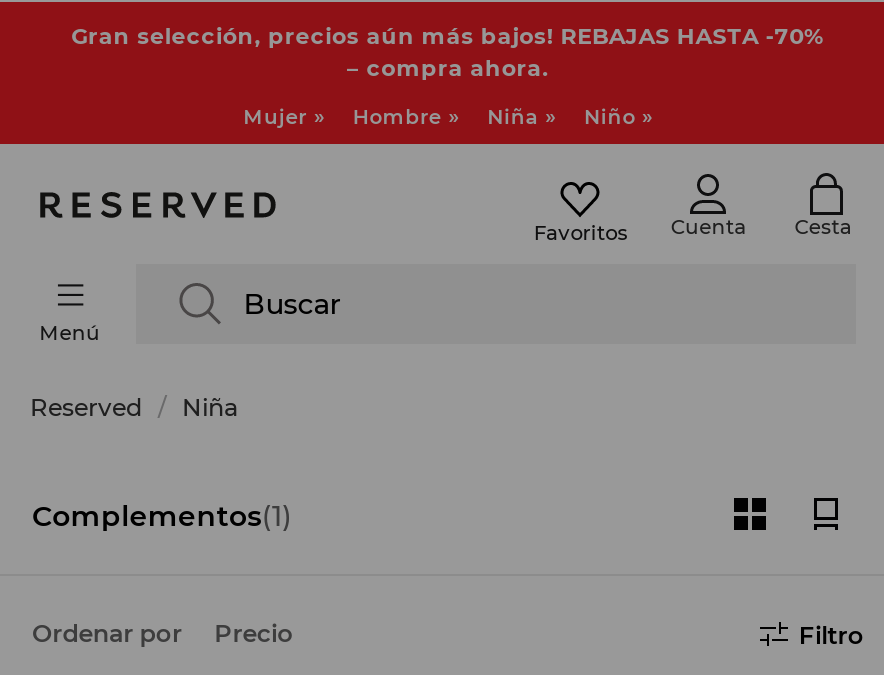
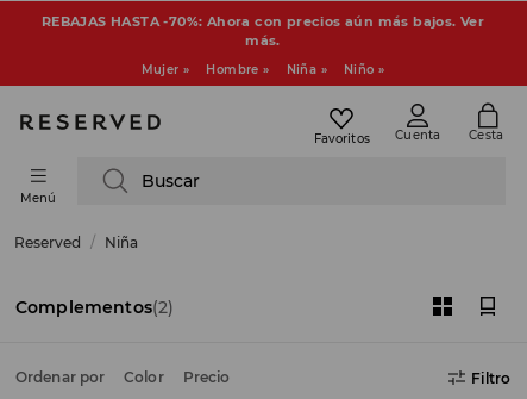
- Gran selección, precios aún más bajos! REBAJAS HASTA -70%
- – compra ahora.
+ REBAJAS HASTA -70%: Ahora con precios aún más bajos. Ver
+ más.

- Complementos(1)
+ Complementos(2)

+ Color
